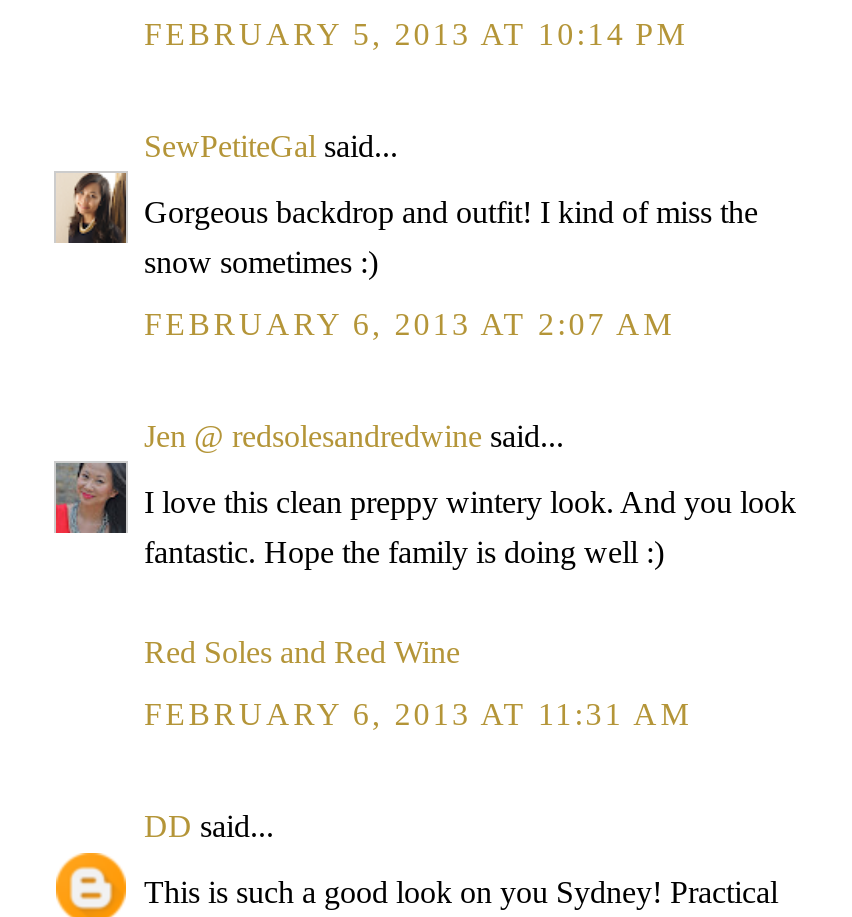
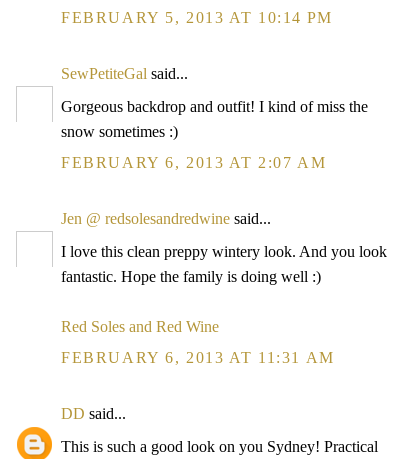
- [image]

- [image]
